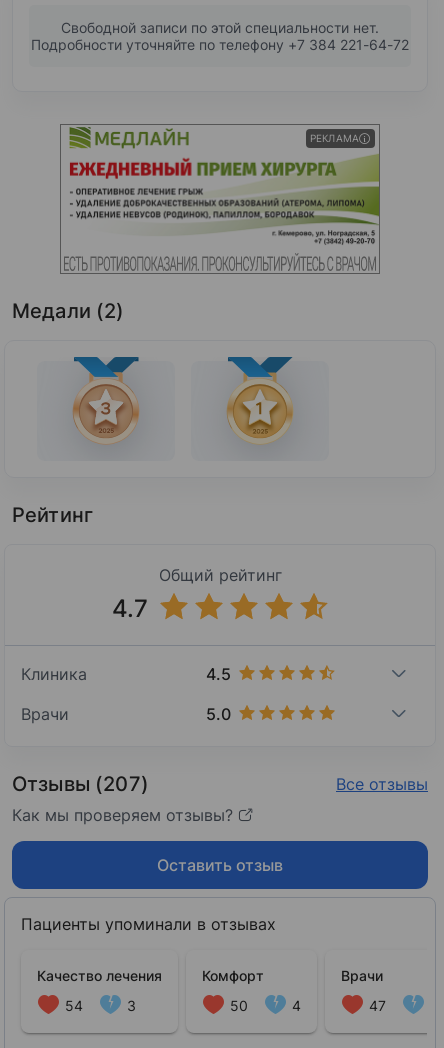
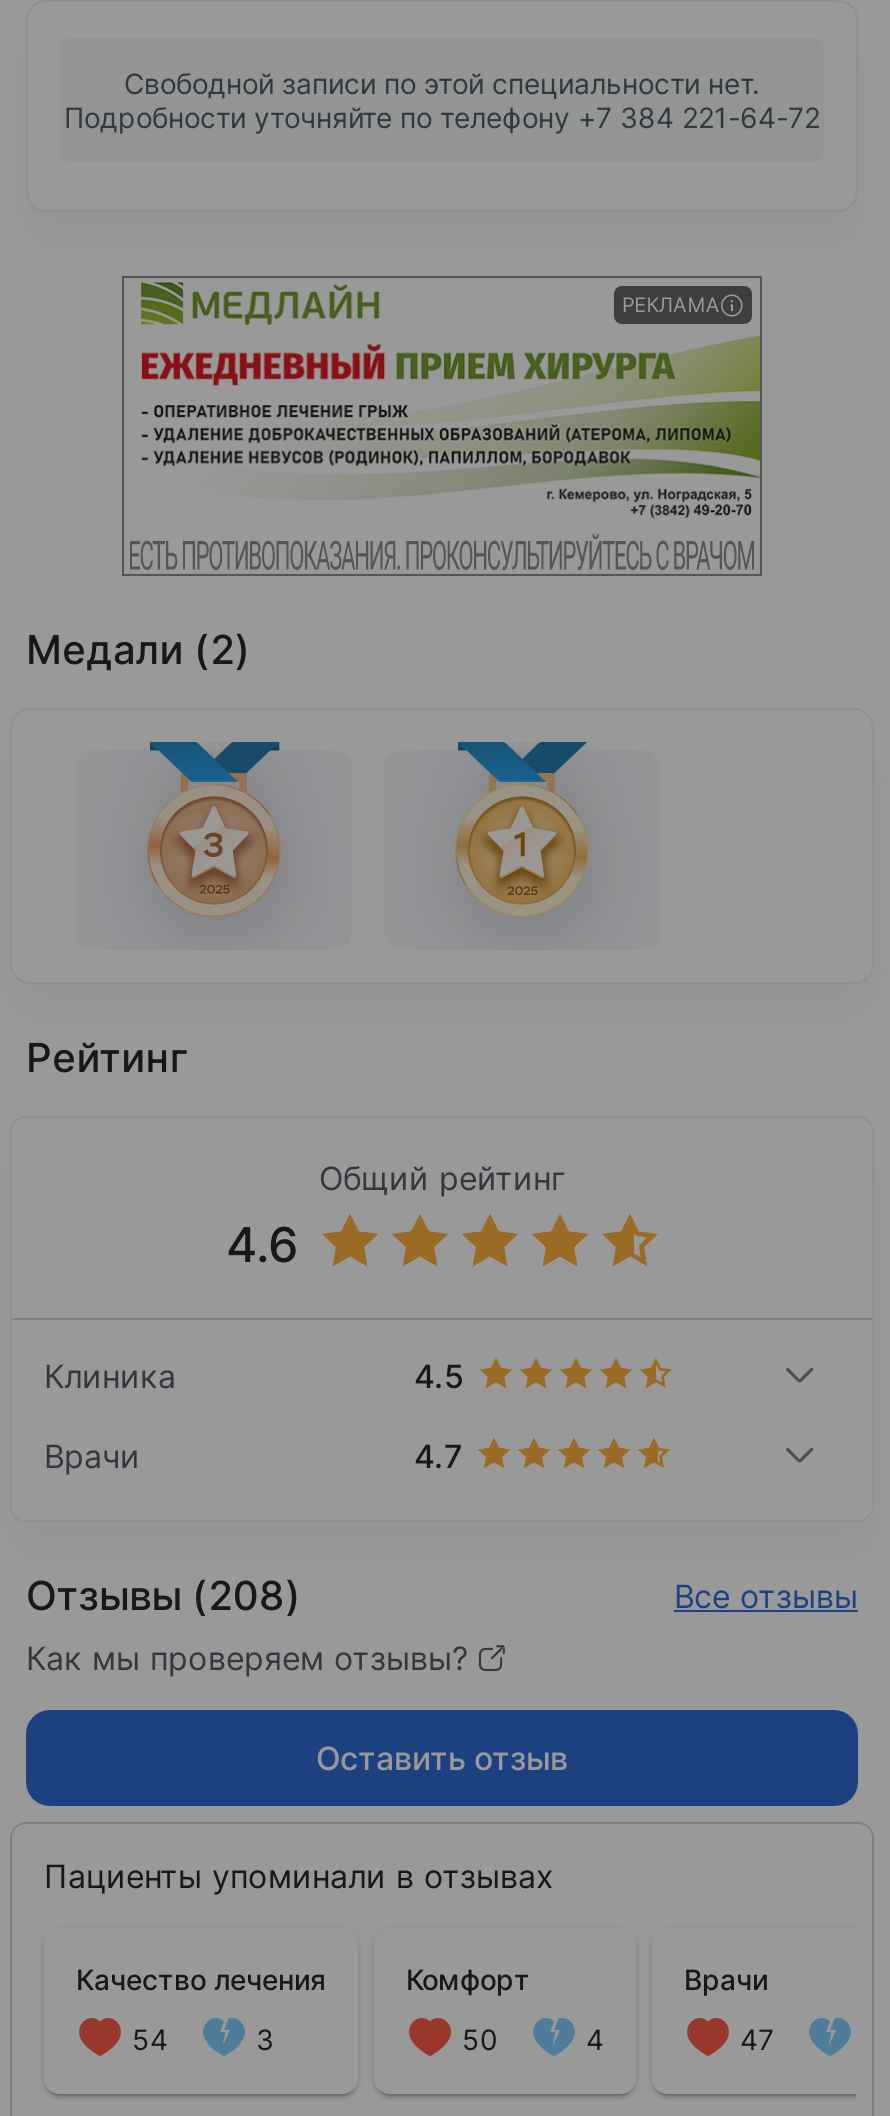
- 4.7
+ 4.6

- 5.0
+ 4.7

- Отзывы (207)
+ Отзывы (208)
